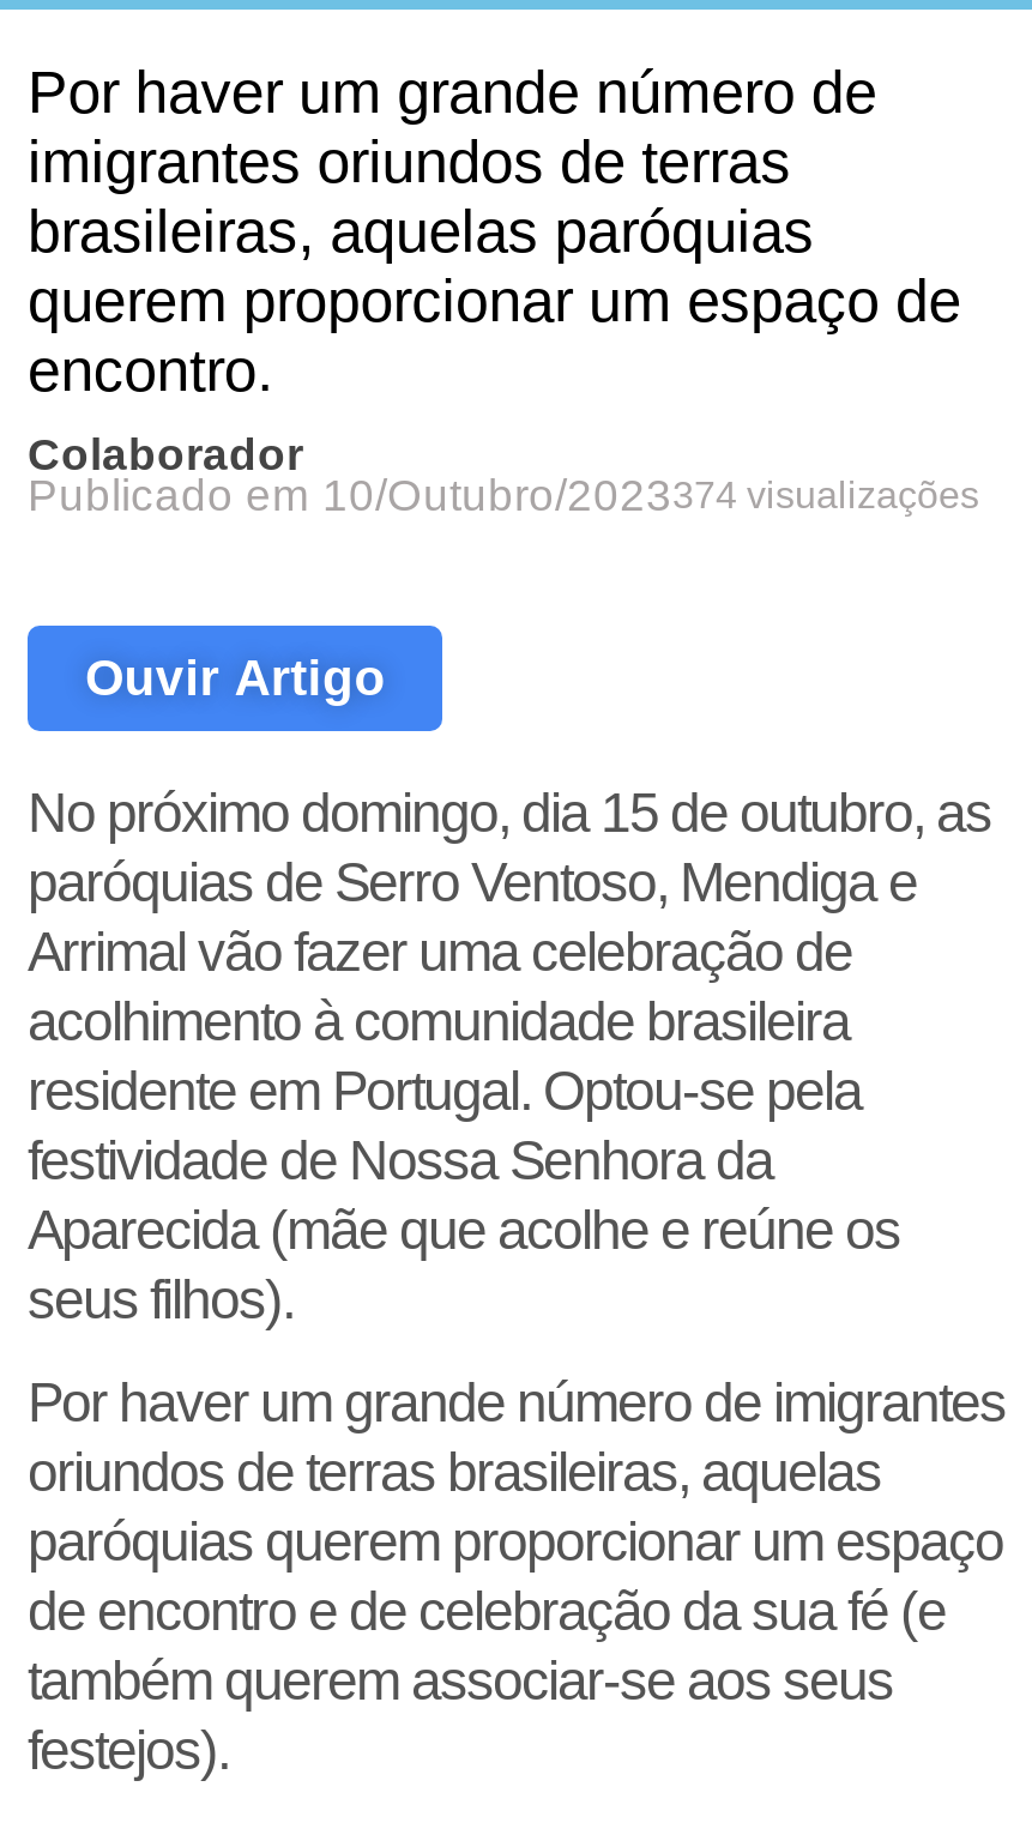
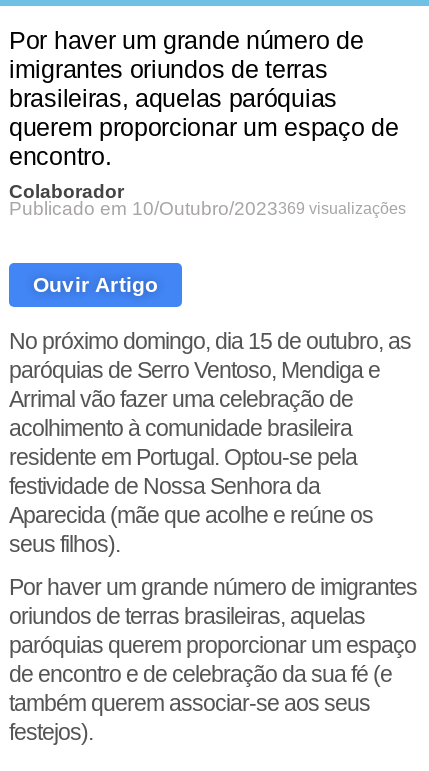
- Publicado em 10/Outubro/2023374 visualizações
+ Publicado em 10/Outubro/2023369 visualizações
